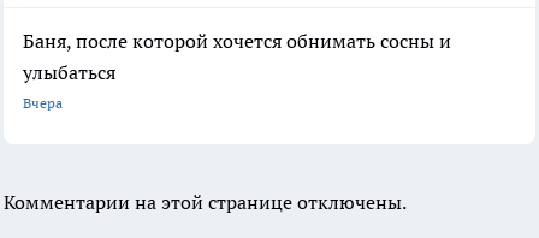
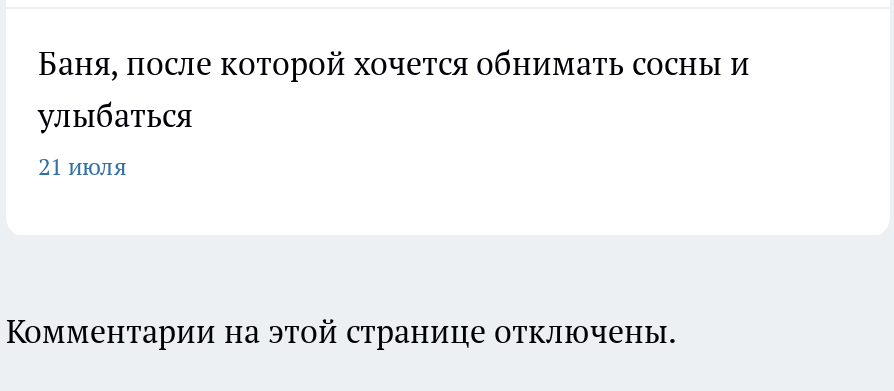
- Вчера
+ 21 июля
